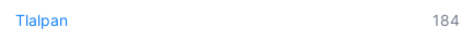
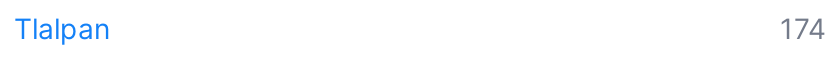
- 184
+ 174
